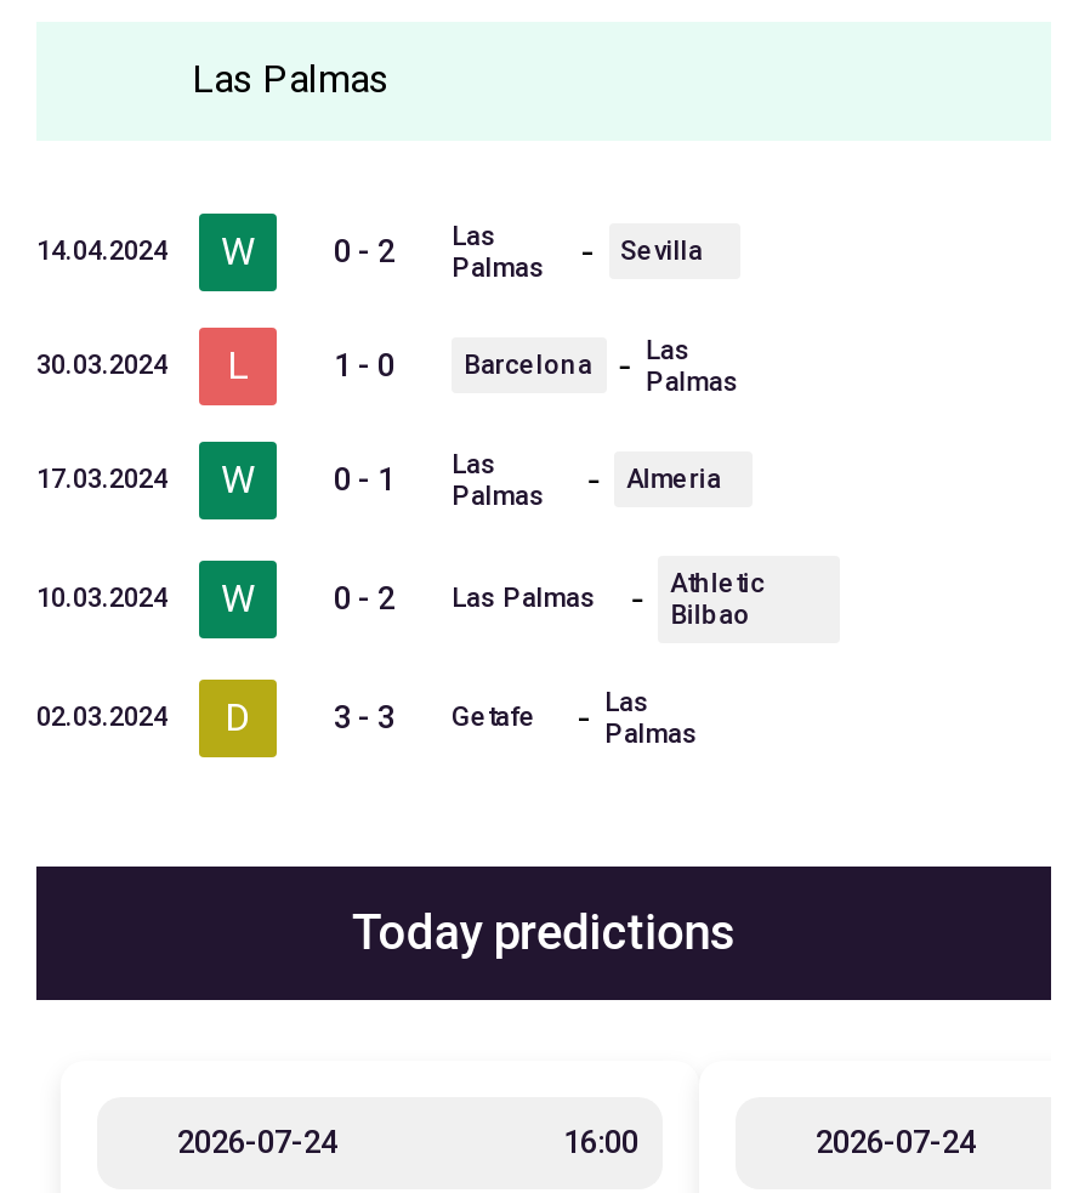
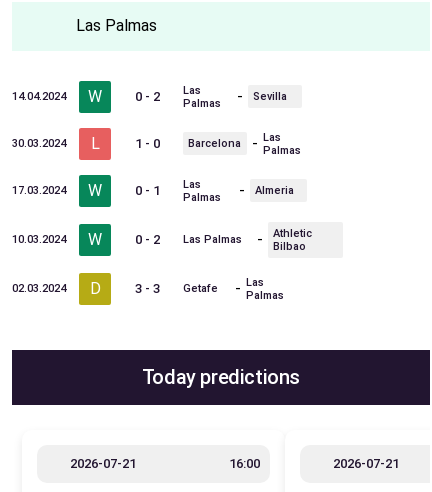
- 2026-07-24
+ 2026-07-21

- 2026-07-24
+ 2026-07-21
